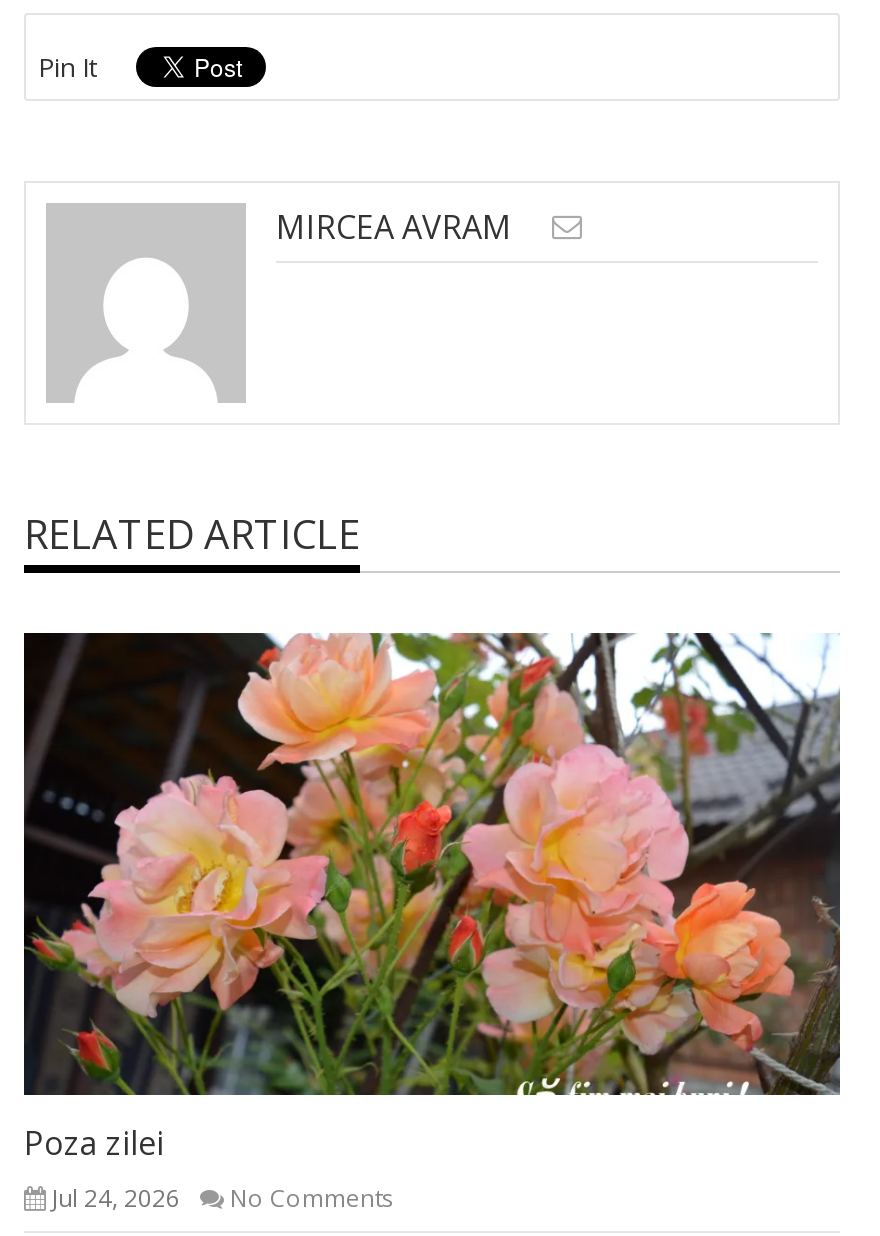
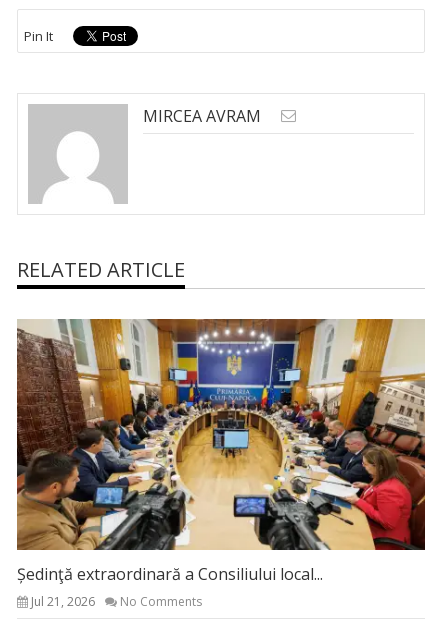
- [image]
- Poza zilei
- Jul 24, 2026
+ [image]
+ Ședinţă extraordinară a Consiliului local...
+ Jul 21, 2026
